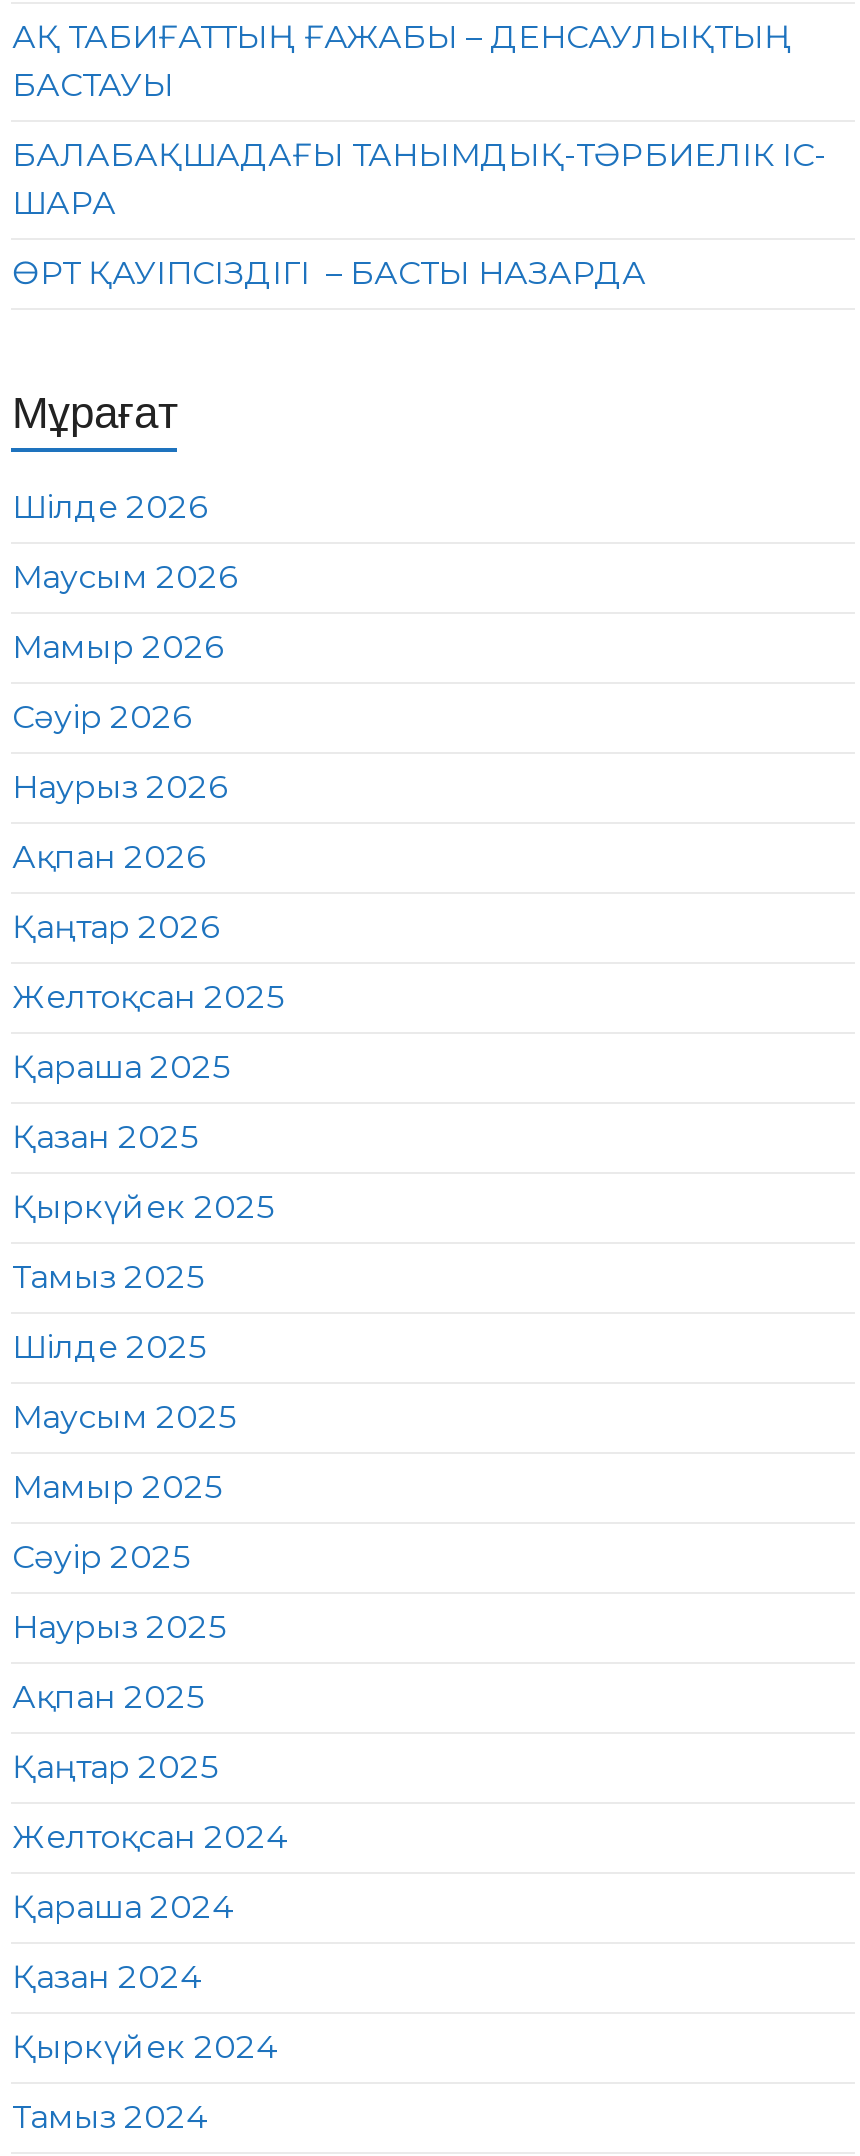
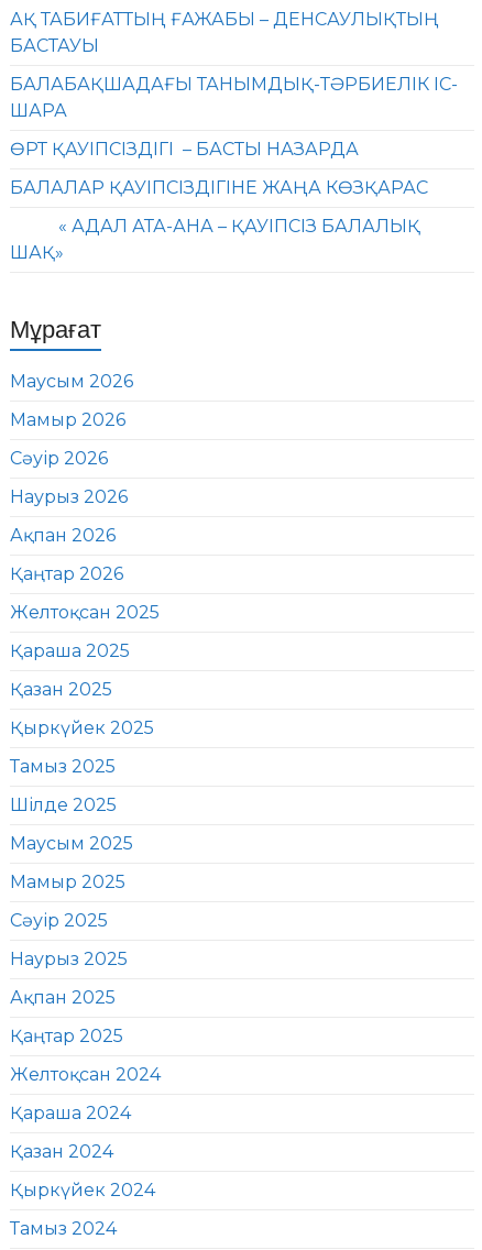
+ БАЛАЛАР ҚАУІПСІЗДІГІНЕ ЖАҢА КӨЗҚАРАС
+ « АДАЛ АТА-АНА – ҚАУІПСІЗ БАЛАЛЫҚ
+ ШАҚ»

moved down: Мұрағат

- Шілде 2026
